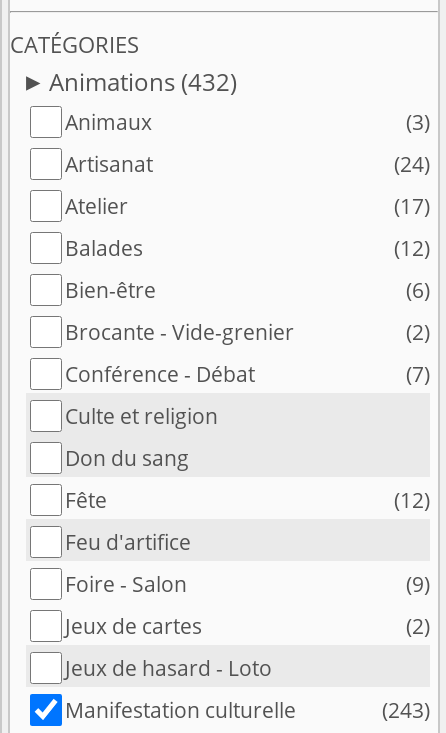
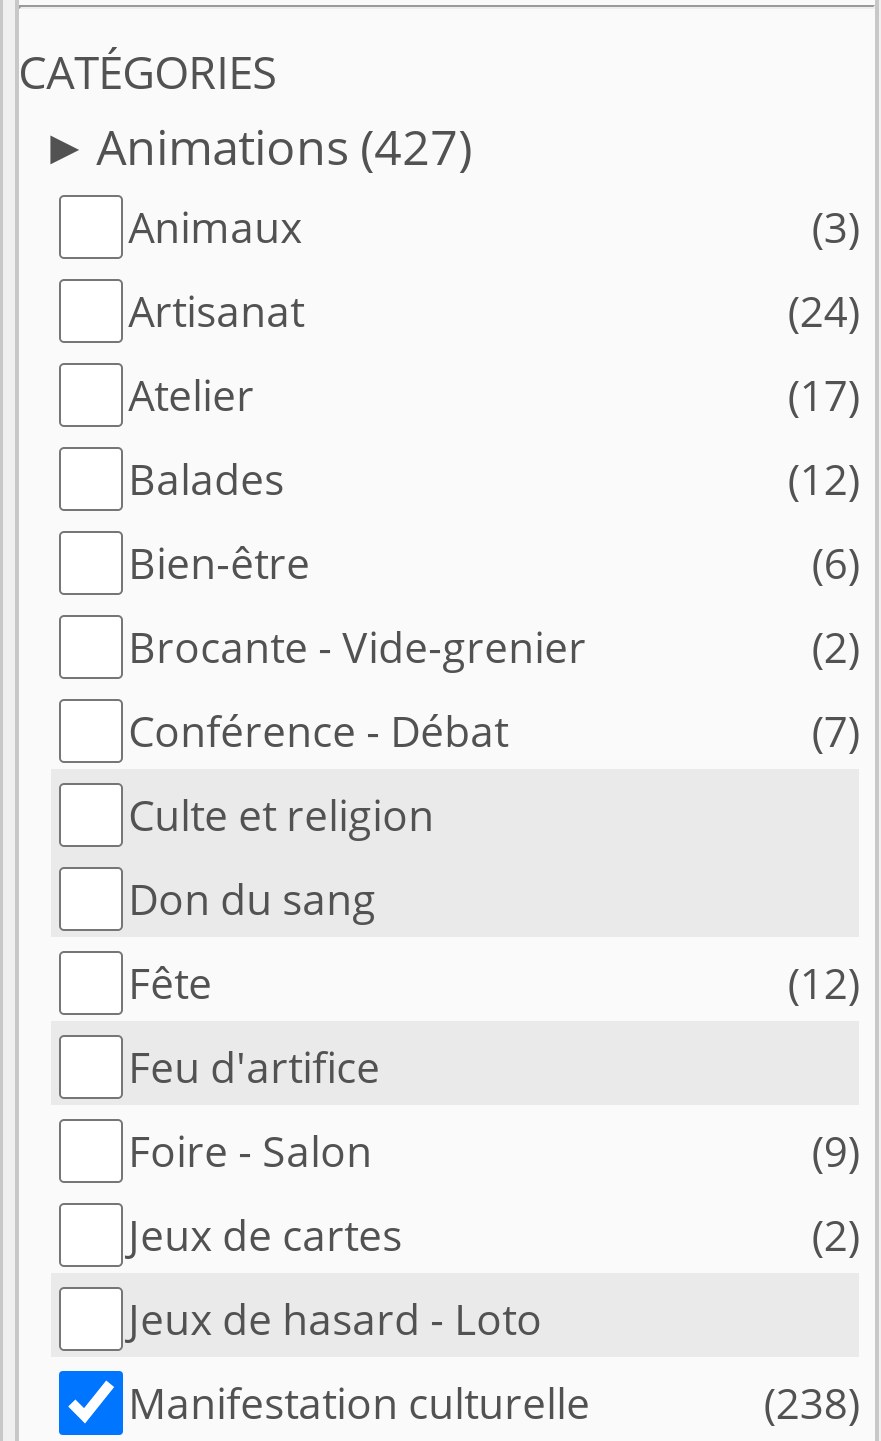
- Animations (432)
+ Animations (427)

- (243)
+ (238)
